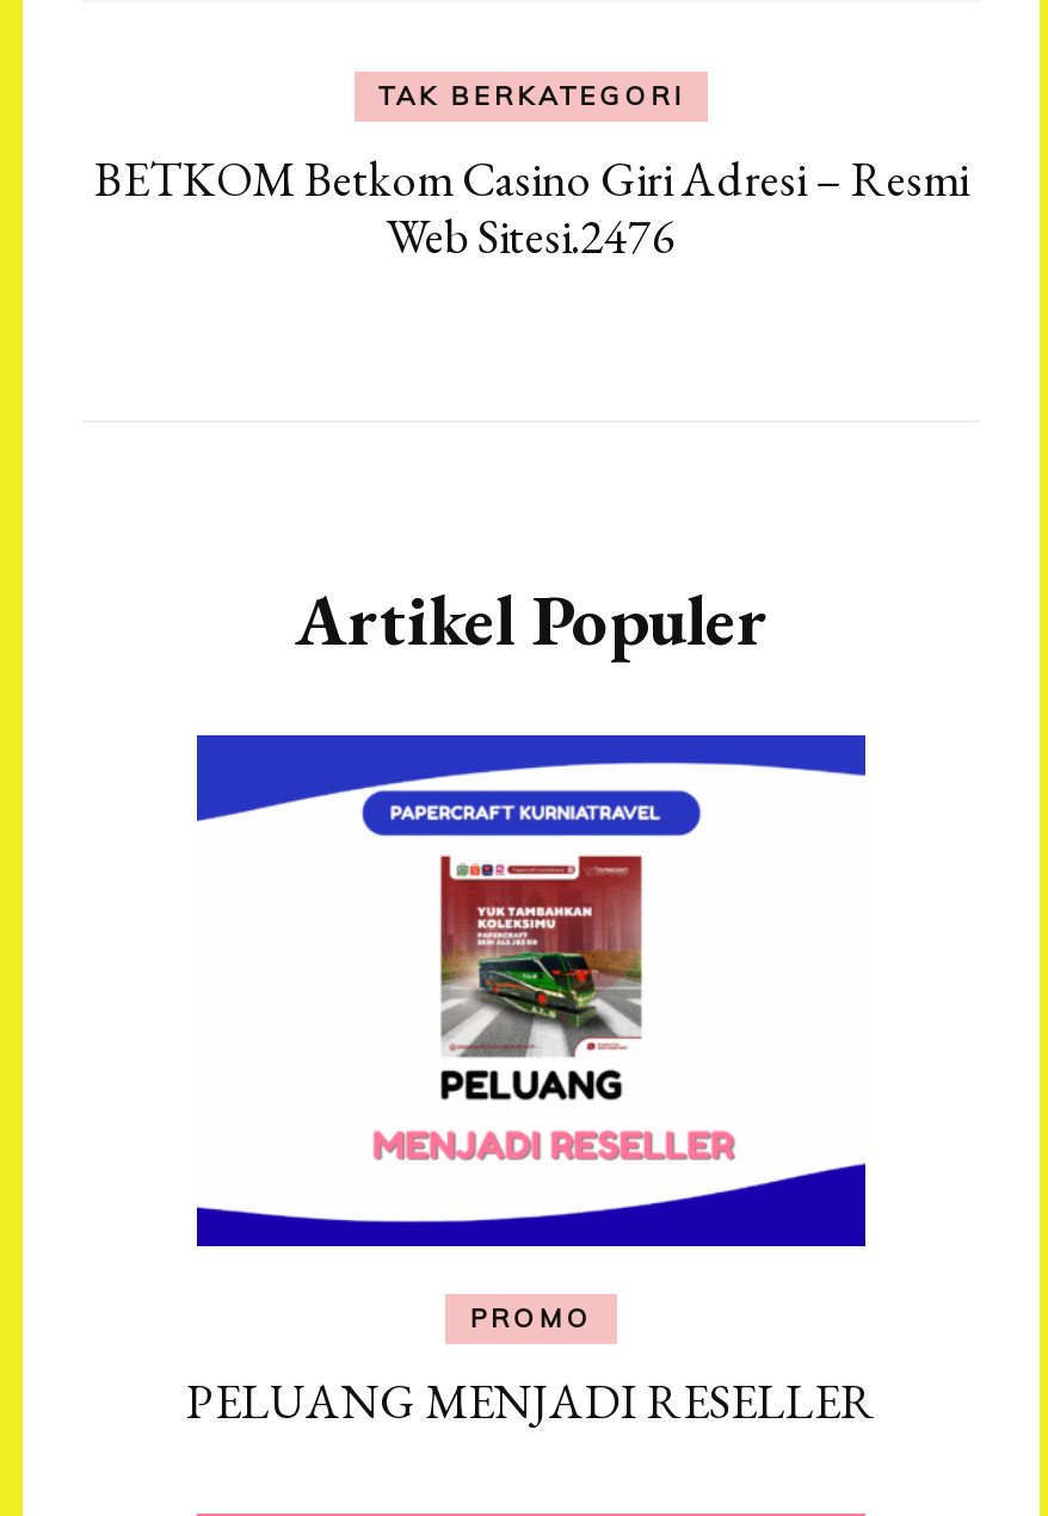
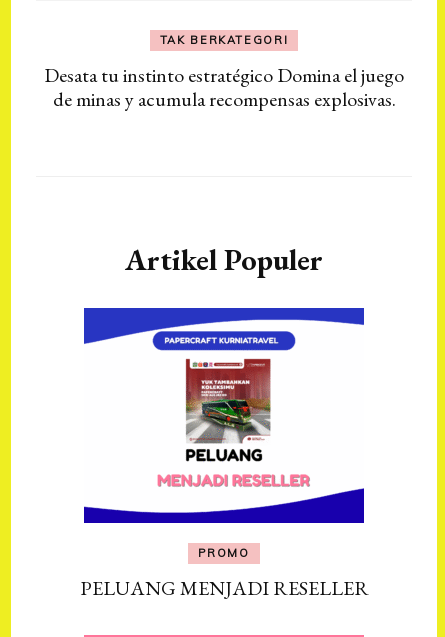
- BETKOM Betkom Casino Giri Adresi – Resmi
- Web Sitesi.2476
+ Desata tu instinto estratégico Domina el juego
+ de minas y acumula recompensas explosivas.
